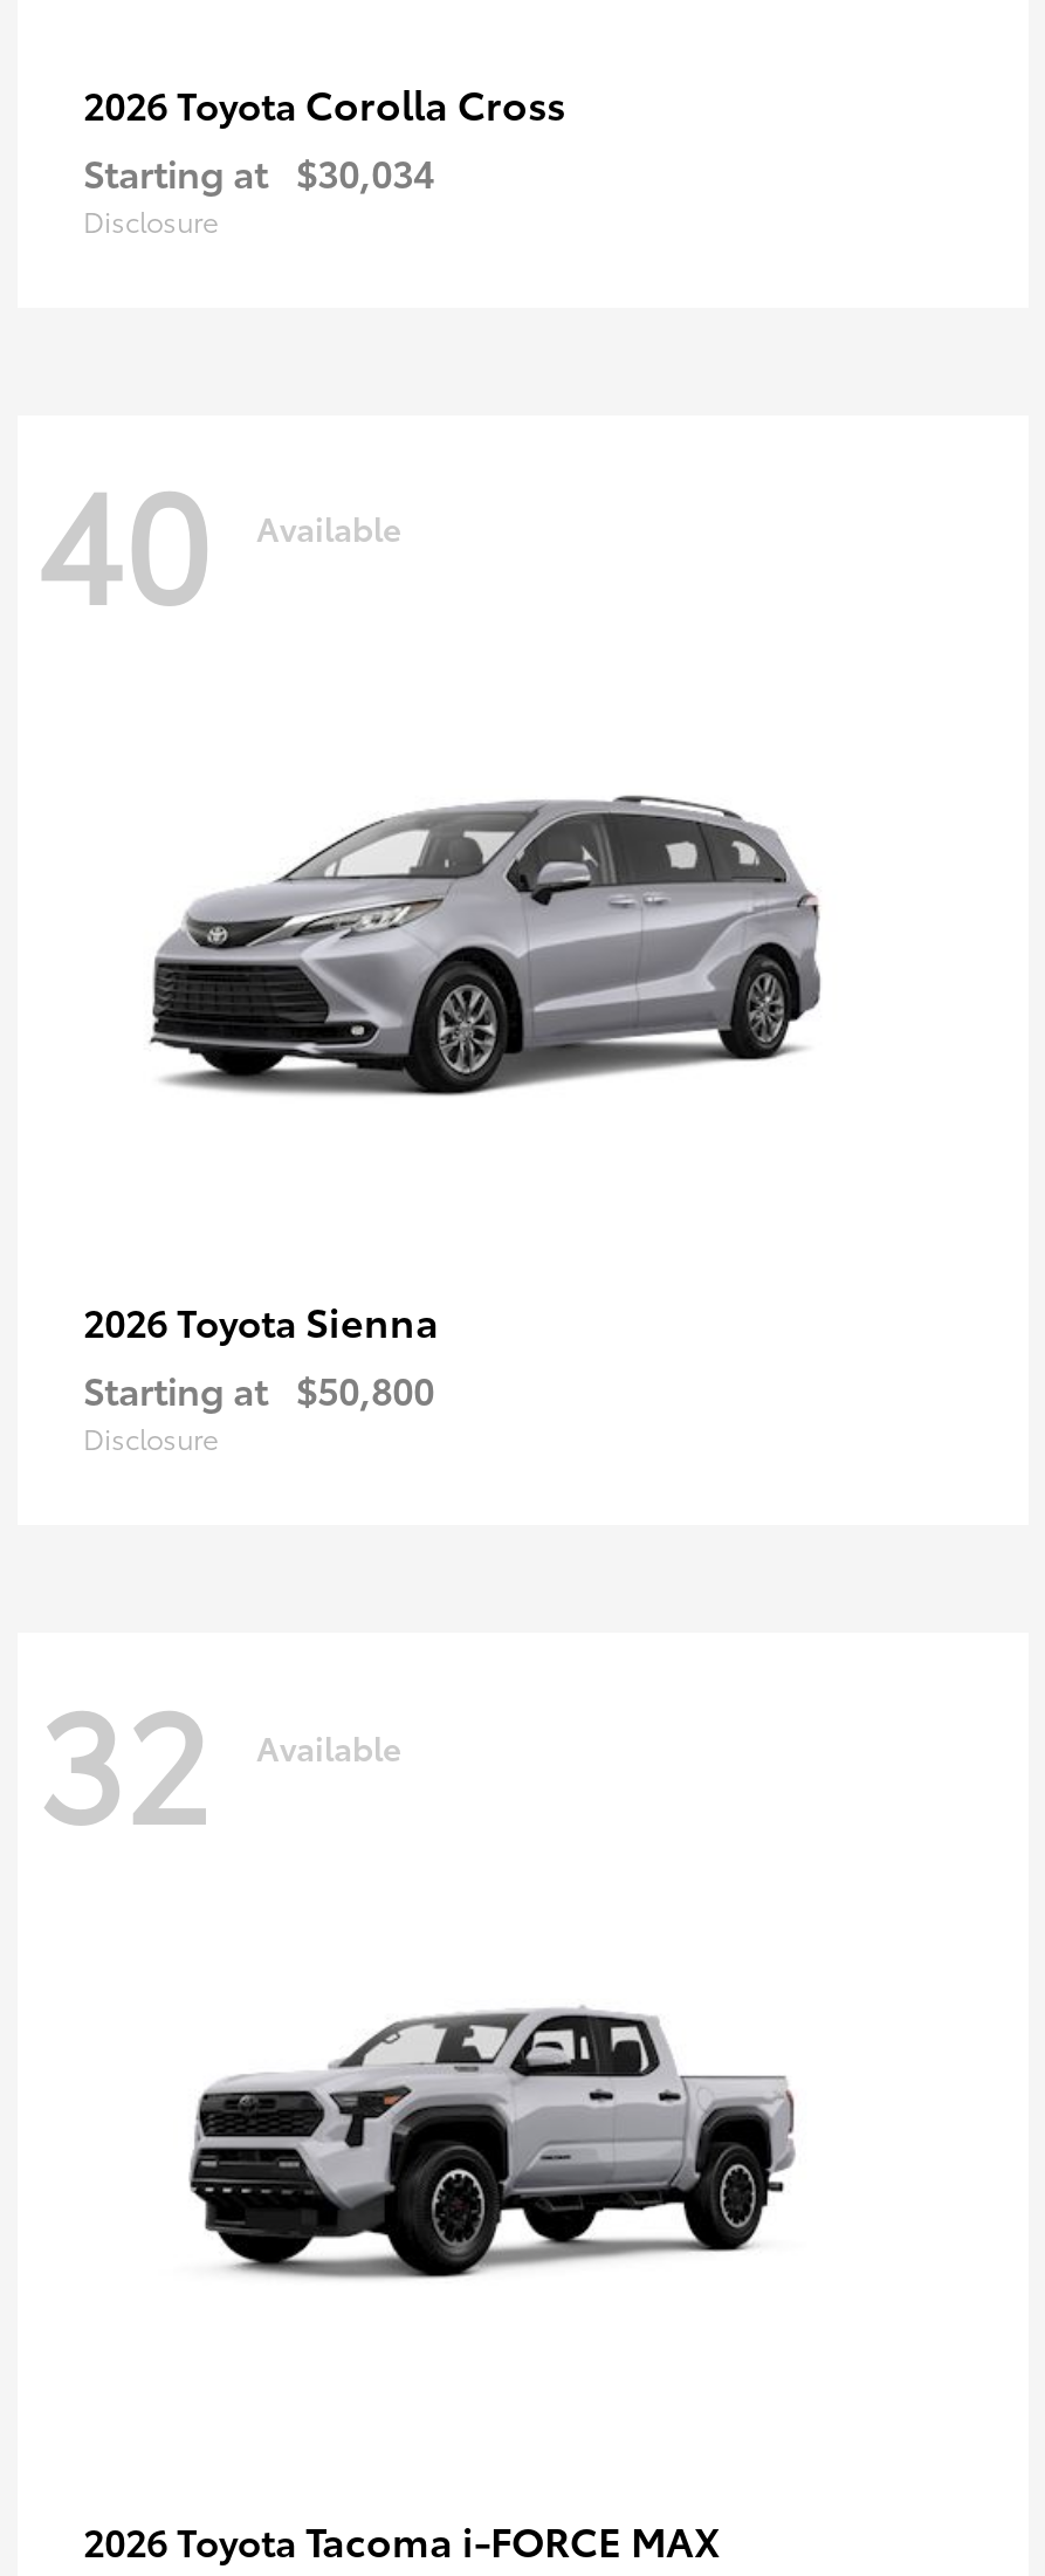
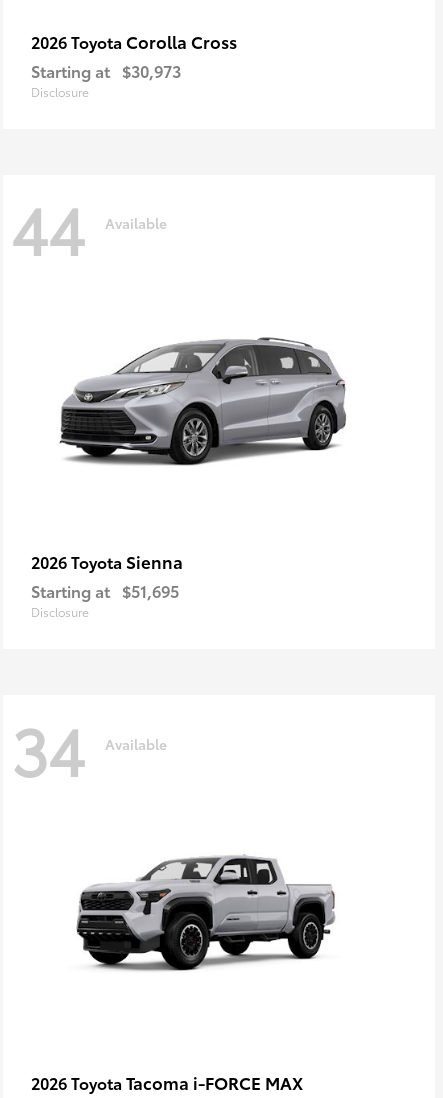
- Starting at $30,034
+ Starting at $30,973

- 40 Available
+ 44 Available

- Starting at $50,800
+ Starting at $51,695

- 32 Available
+ 34 Available
